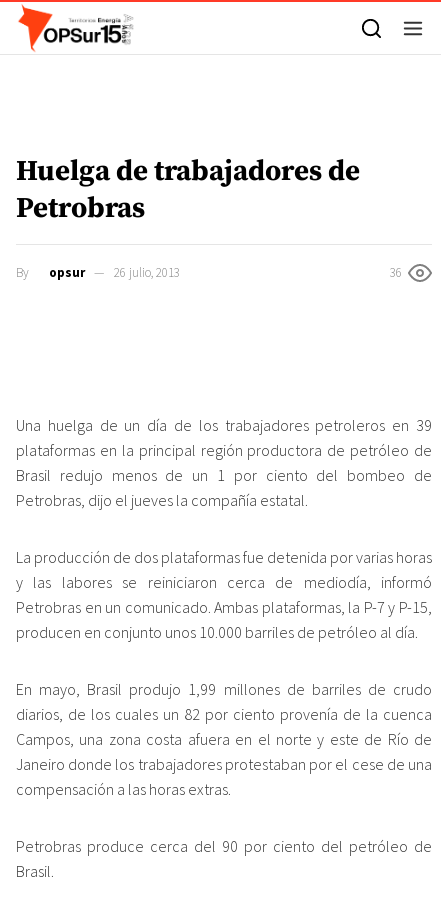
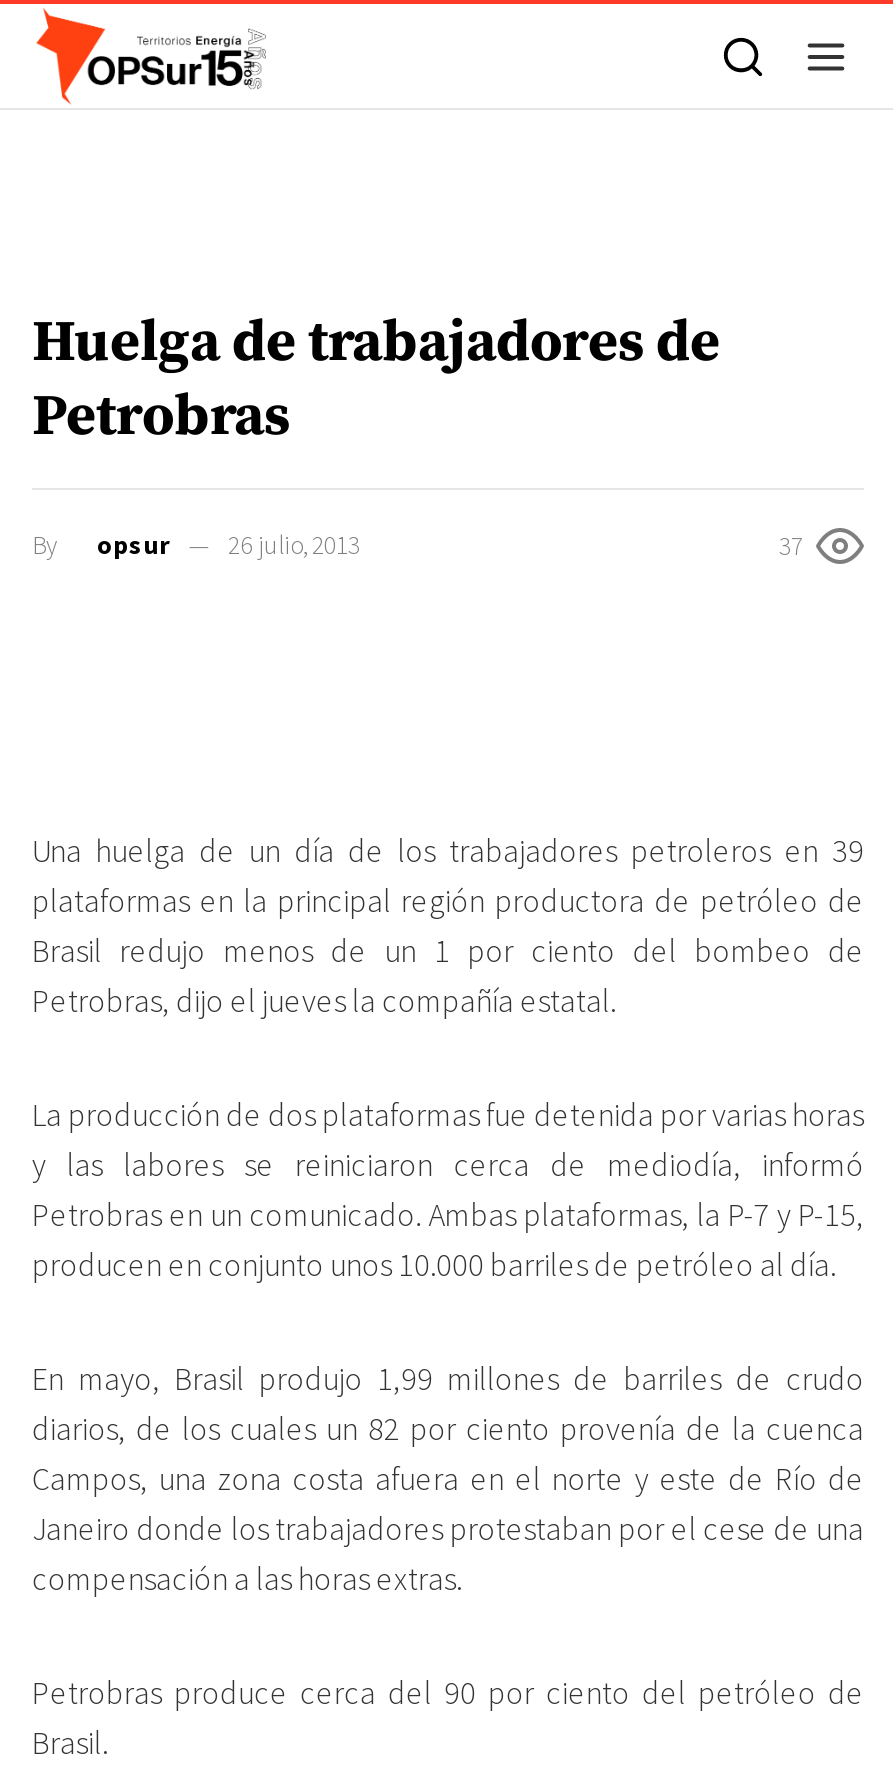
- 36
+ 37
